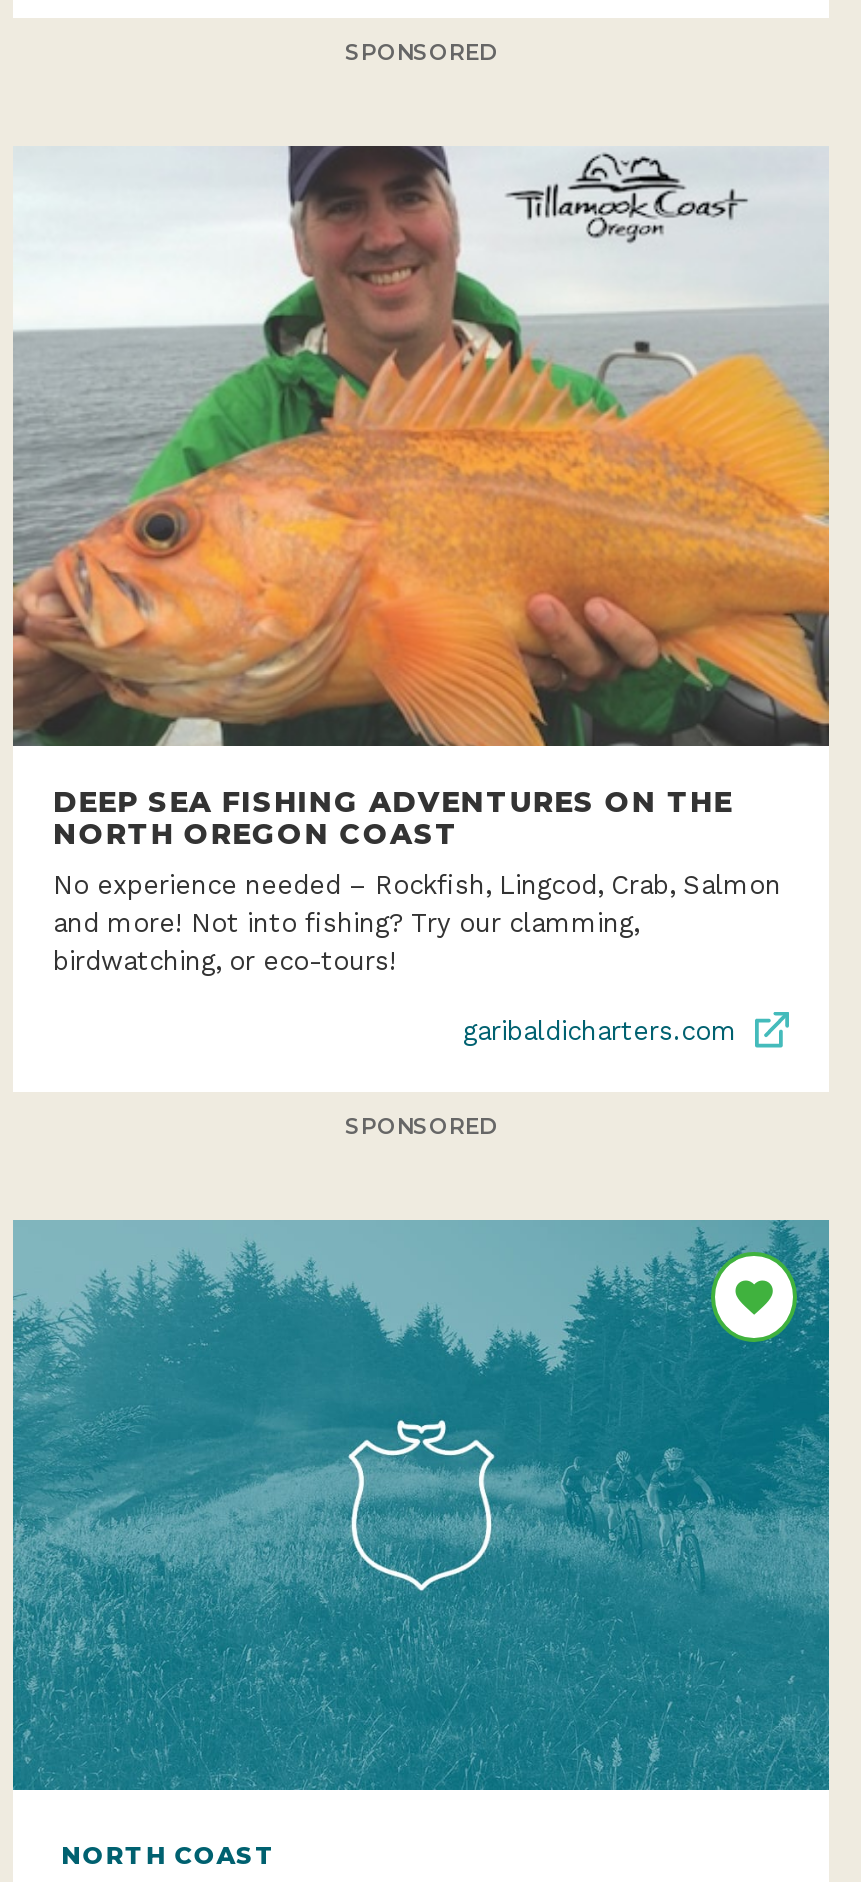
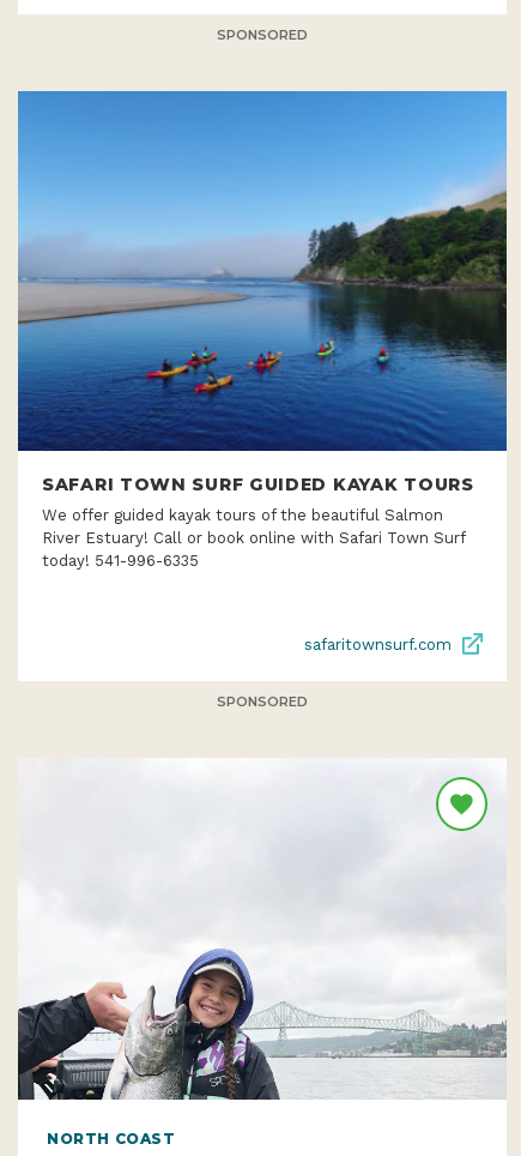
- [image]
- DEEP SEA FISHING ADVENTURES ON THE
- NORTH OREGON COAST
+ [image]
+ SAFARI TOWN SURF GUIDED KAYAK TOURS

- No experience needed – Rockfish, Lingcod, Crab, Salmon
- and more! Not into fishing? Try our clamming,
- birdwatching, or eco-tours!
+ We offer guided kayak tours of the beautiful Salmon
+ River Estuary! Call or book online with Safari Town Surf
+ today! 541-996-6335

- garibaldicharters.com
+ safaritownsurf.com

- [image]
+ [image]
